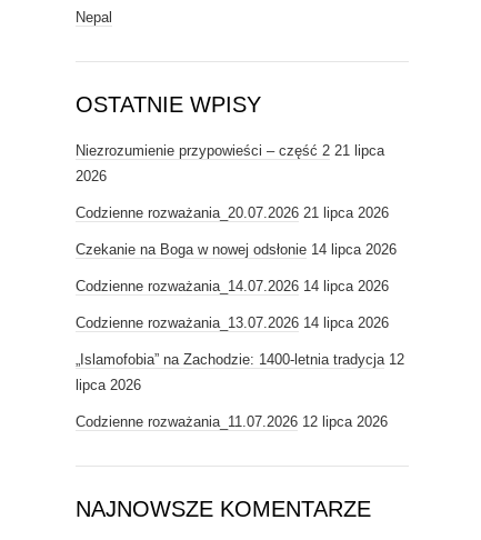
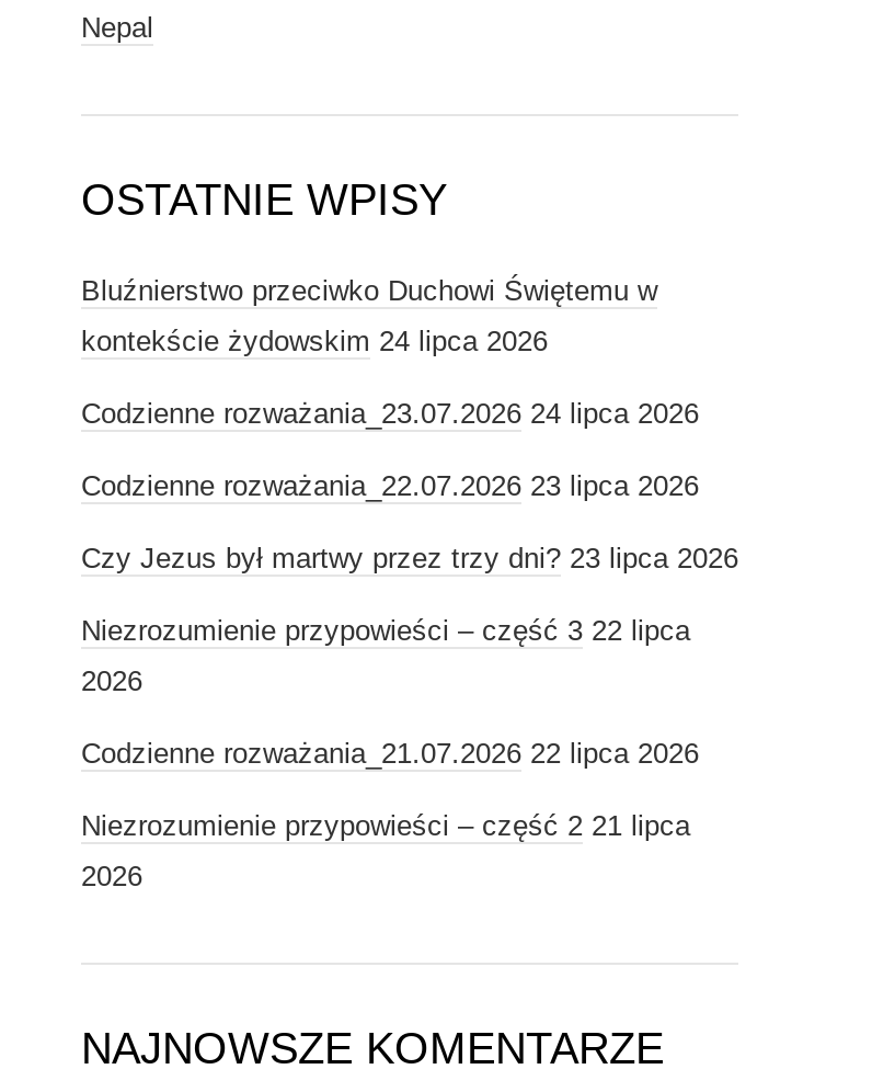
+ Bluźnierstwo przeciwko Duchowi Świętemu w
+ kontekście żydowskim 24 lipca 2026
+ Codzienne rozważania_23.07.2026 24 lipca 2026
+ Codzienne rozważania_22.07.2026 23 lipca 2026
+ Czy Jezus był martwy przez trzy dni? 23 lipca 2026
+ Niezrozumienie przypowieści – część 3 22 lipca
+ 2026
+ Codzienne rozważania_21.07.2026 22 lipca 2026

moved down: Niezrozumienie przypowieści – część 2 21 lipca | 2026

- Codzienne rozważania_20.07.2026 21 lipca 2026
- Czekanie na Boga w nowej odsłonie 14 lipca 2026
- Codzienne rozważania_14.07.2026 14 lipca 2026
- Codzienne rozważania_13.07.2026 14 lipca 2026
- „Islamofobia” na Zachodzie: 1400-letnia tradycja 12
- lipca 2026
- Codzienne rozważania_11.07.2026 12 lipca 2026
